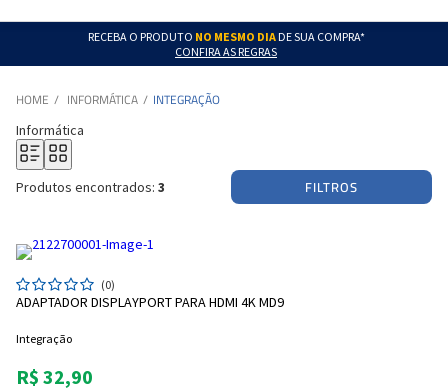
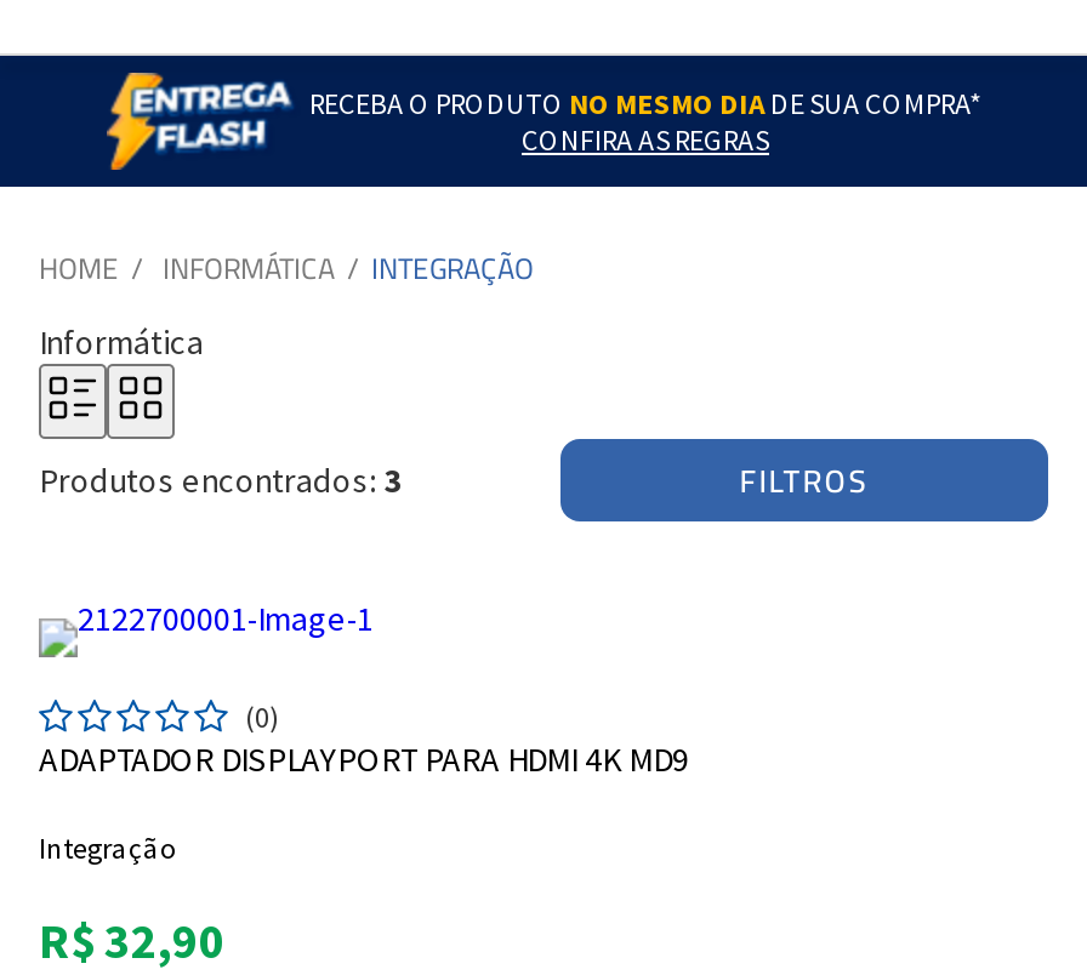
- [image]
+ [image]
